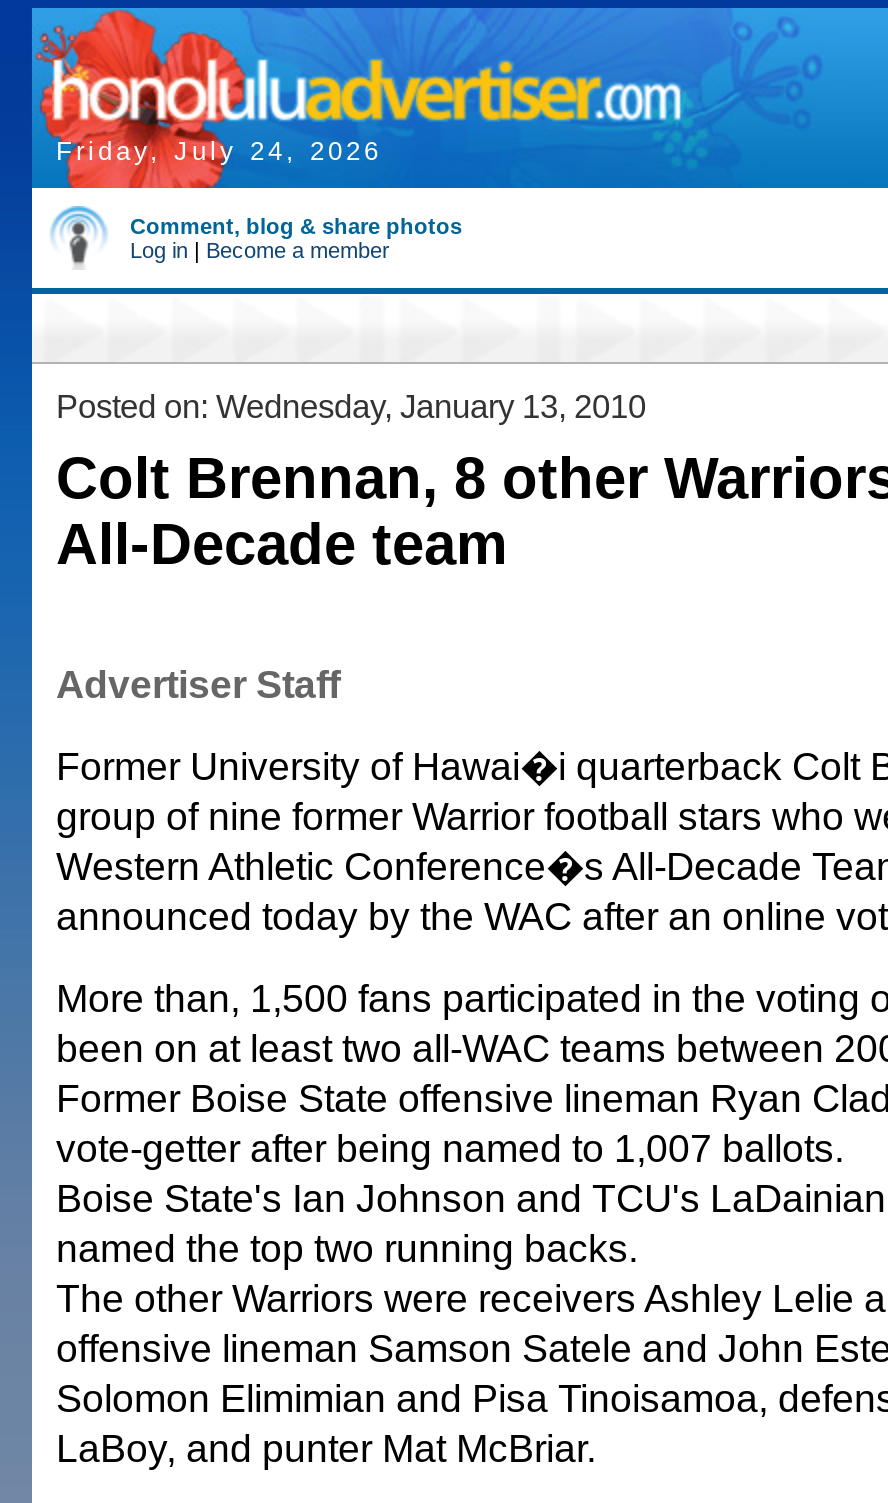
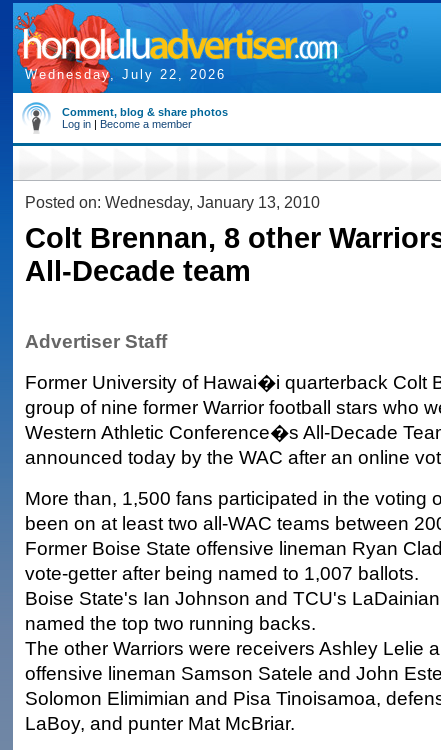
- Friday, July 24, 2026
+ Wednesday, July 22, 2026
